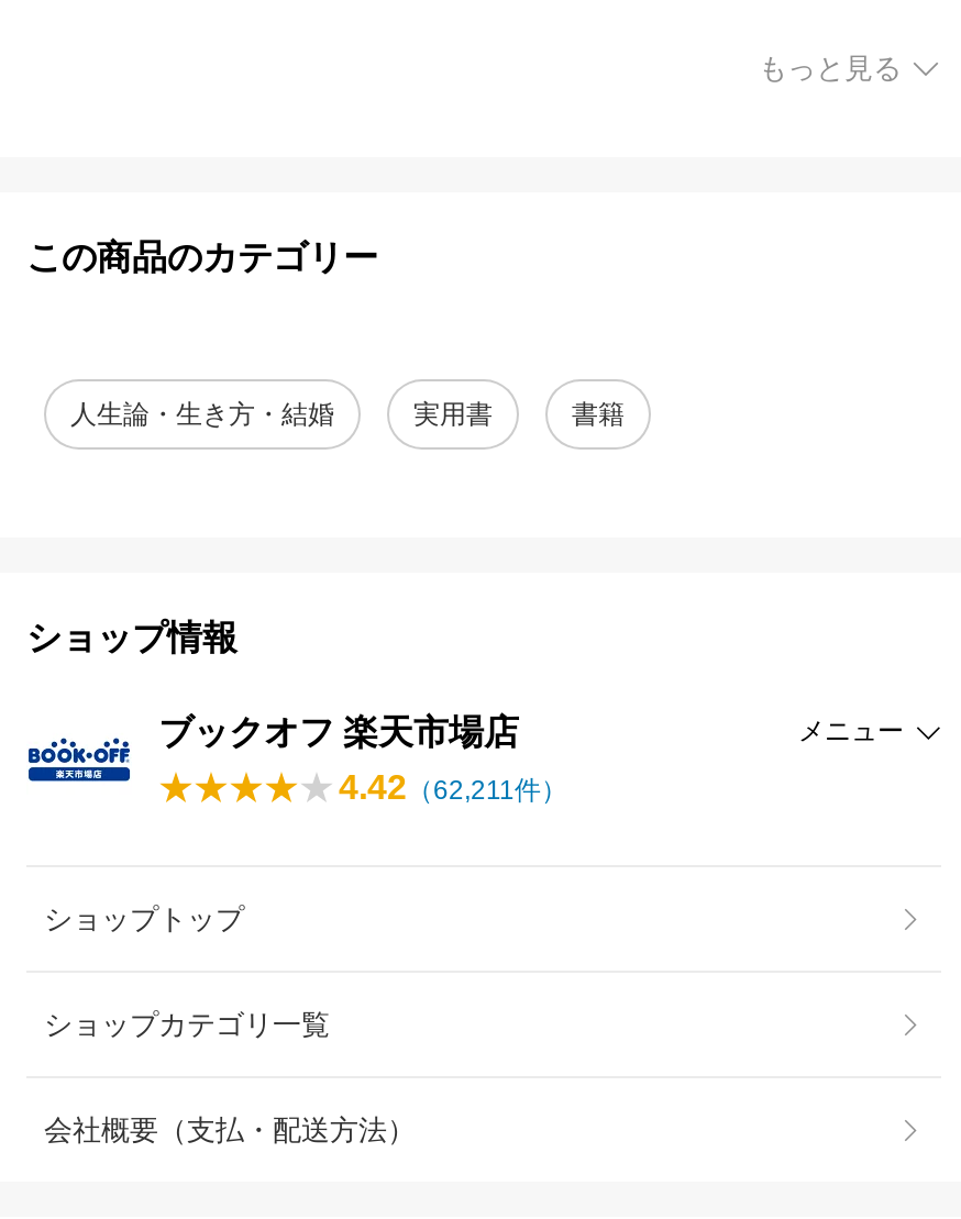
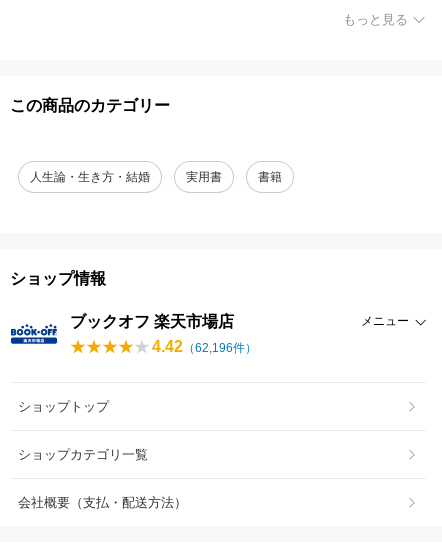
- 4.42（62,211件）
+ 4.42（62,196件）
